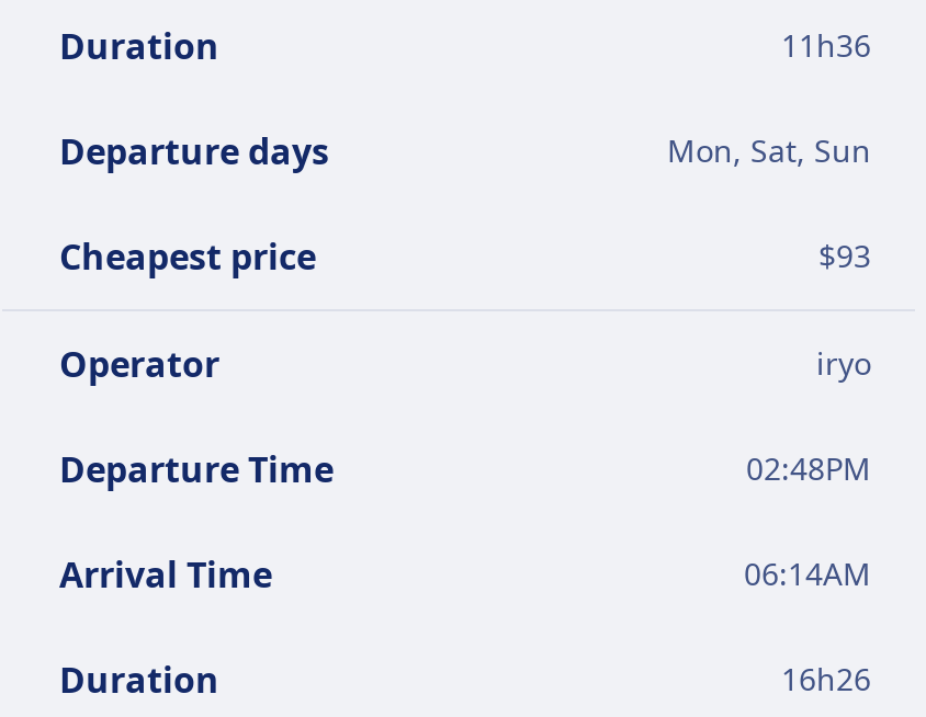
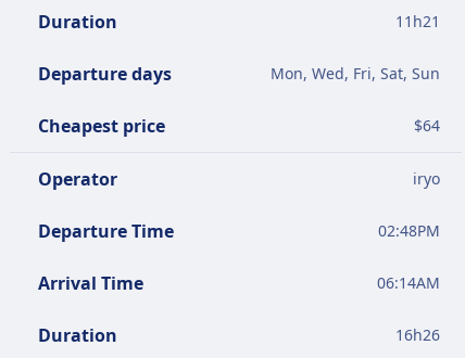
- 11 h36
+ 11 h21

- Mon, Sat, Sun
+ Mon, Wed, Fri, Sat, Sun

- $93
+ $64
